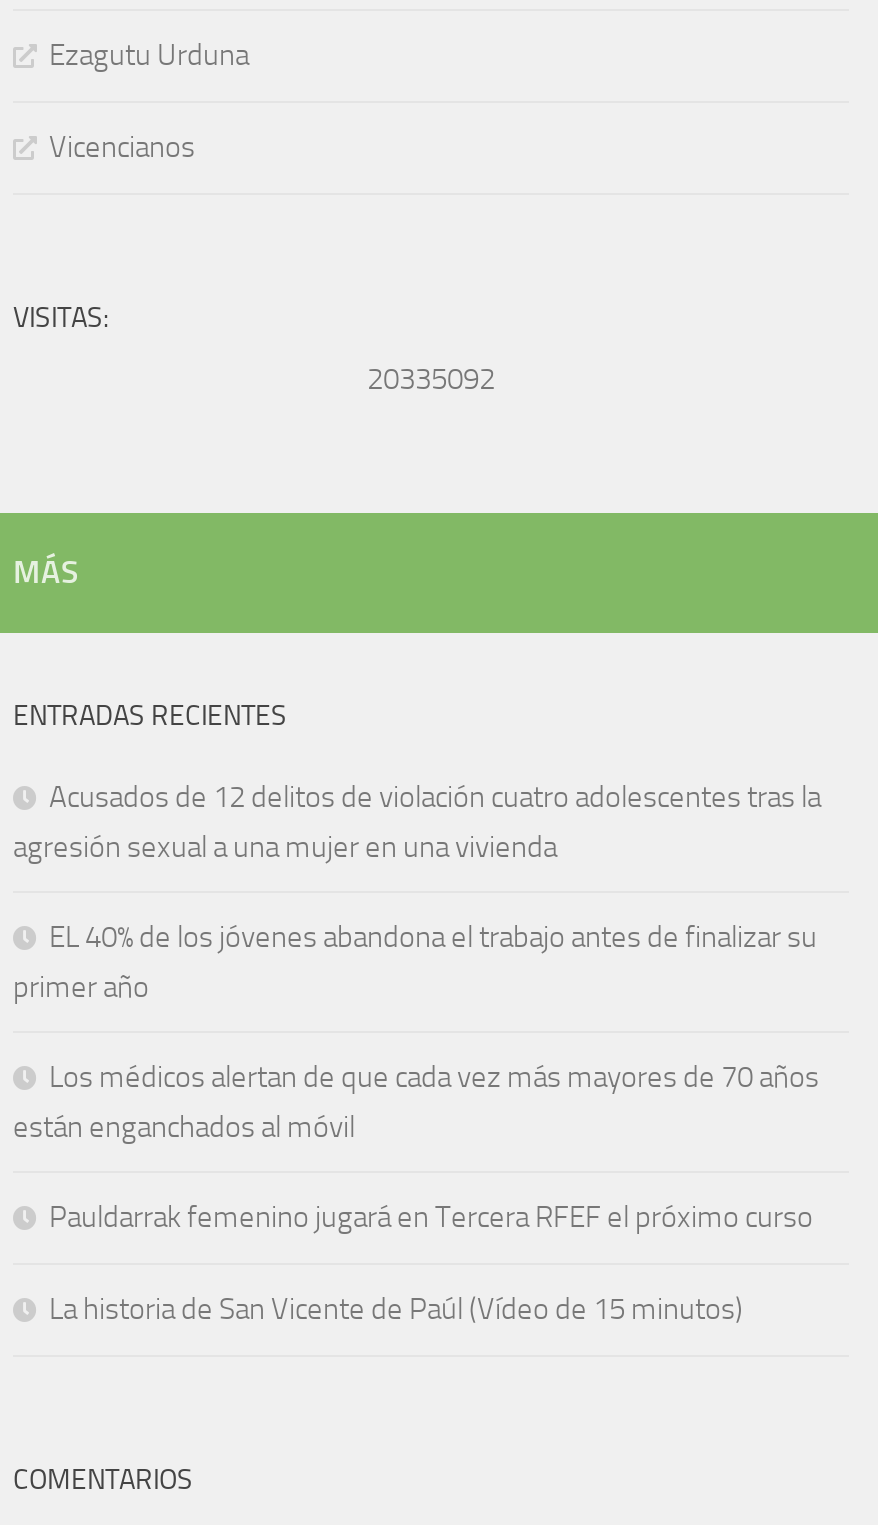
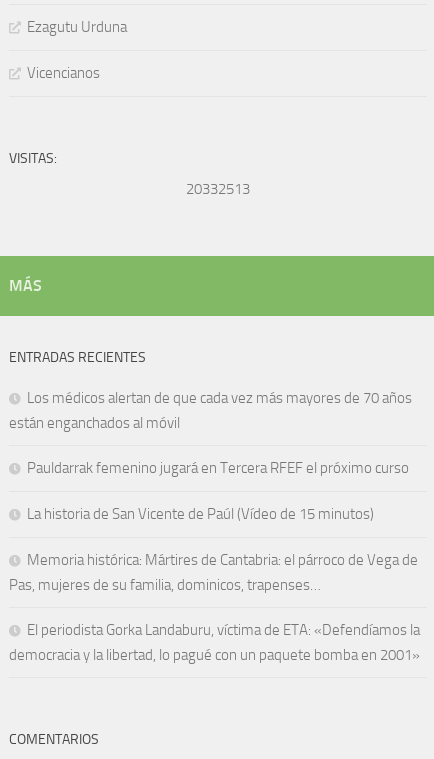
- 20335092
+ 20332513

- Acusados de 12 delitos de violación cuatro adolescentes tras la
- agresión sexual a una mujer en una vivienda
- EL 40% de los jóvenes abandona el trabajo antes de finalizar su
- primer año

moved up: Los médicos alertan de que cada vez más mayores de 70 años | están enganchados al móvil | Pauldarrak femenino jugará en Tercera RFEF el próximo curso | La historia de San Vicente de Paúl (Vídeo de 15 minutos)

+ Memoria histórica: Mártires de Cantabria: el párroco de Vega de
+ Pas, mujeres de su familia, dominicos, trapenses…
+ El periodista Gorka Landaburu, víctima de ETA: «Defendíamos la
+ democracia y la libertad, lo pagué con un paquete bomba en 2001»
